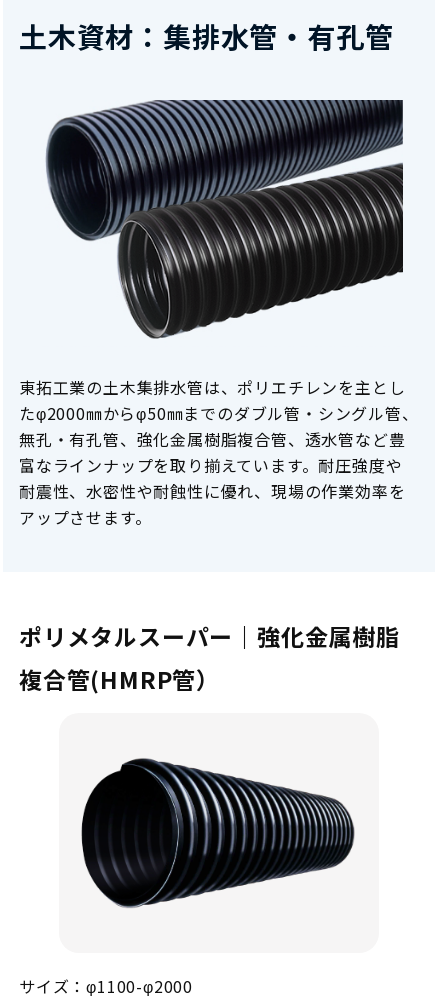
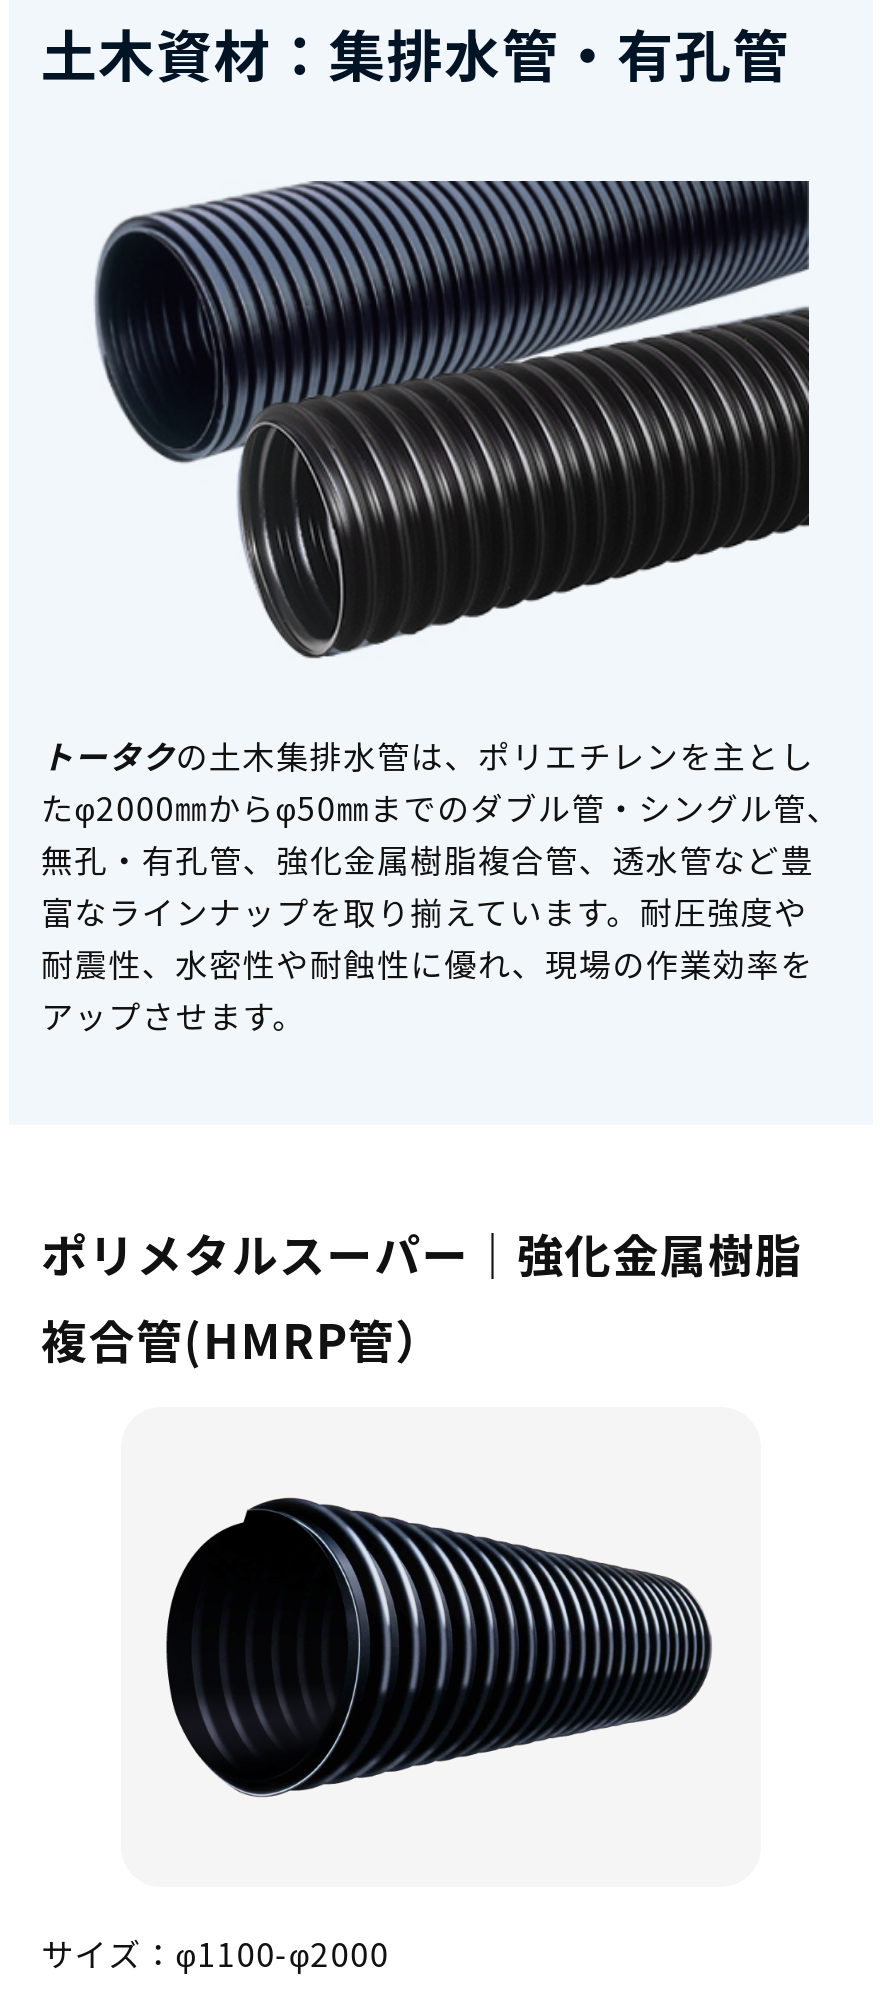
- 東拓工業の土木集排水管は、ポリエチレンを主とし
+ トータクの土木集排水管は、ポリエチレンを主とし
